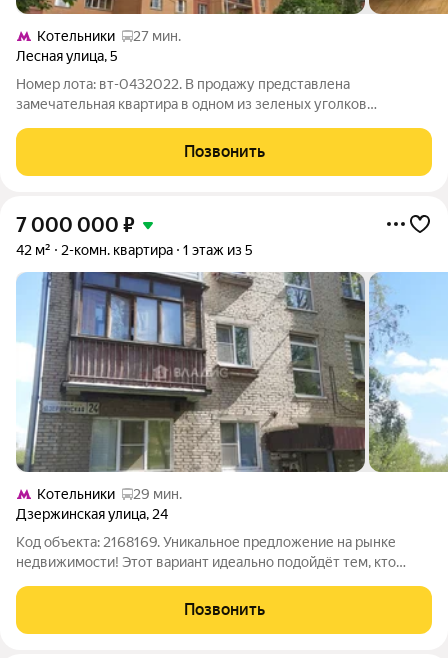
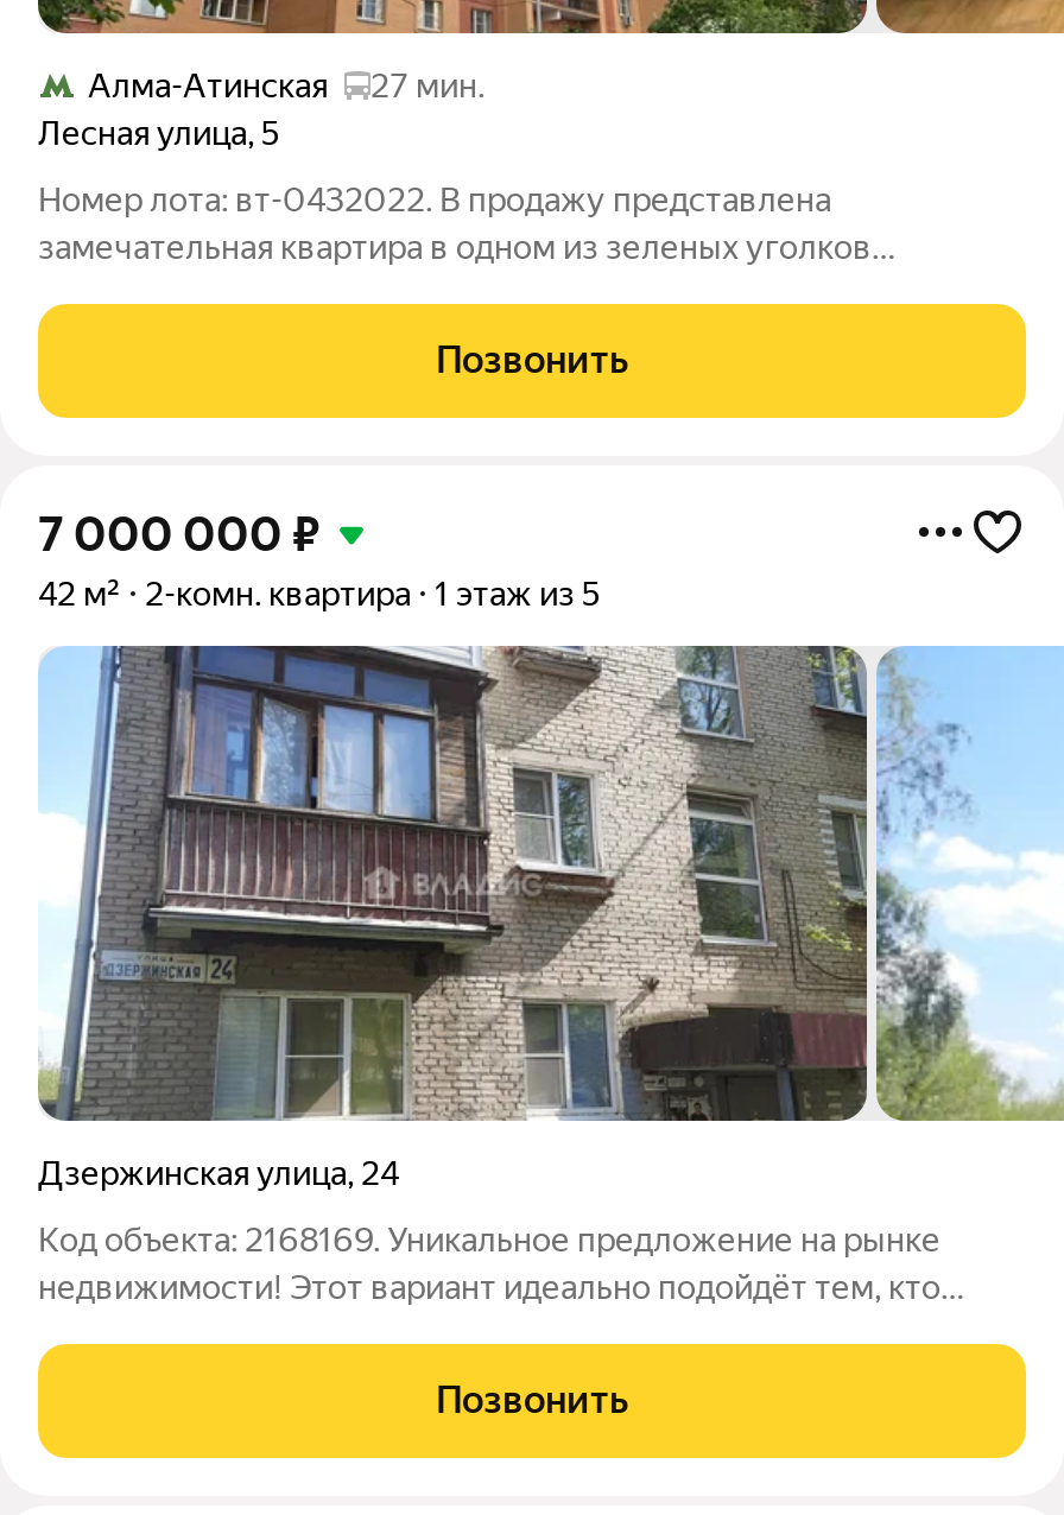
- Котельники
+ Алма-Атинская

- Котельники
- 29 мин.
